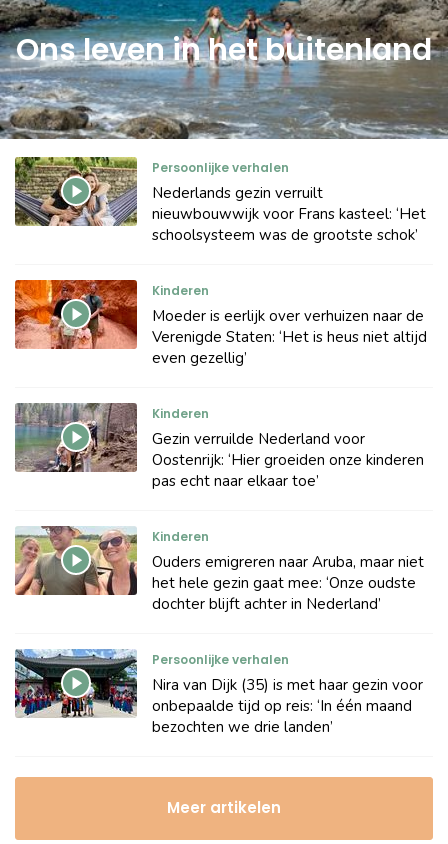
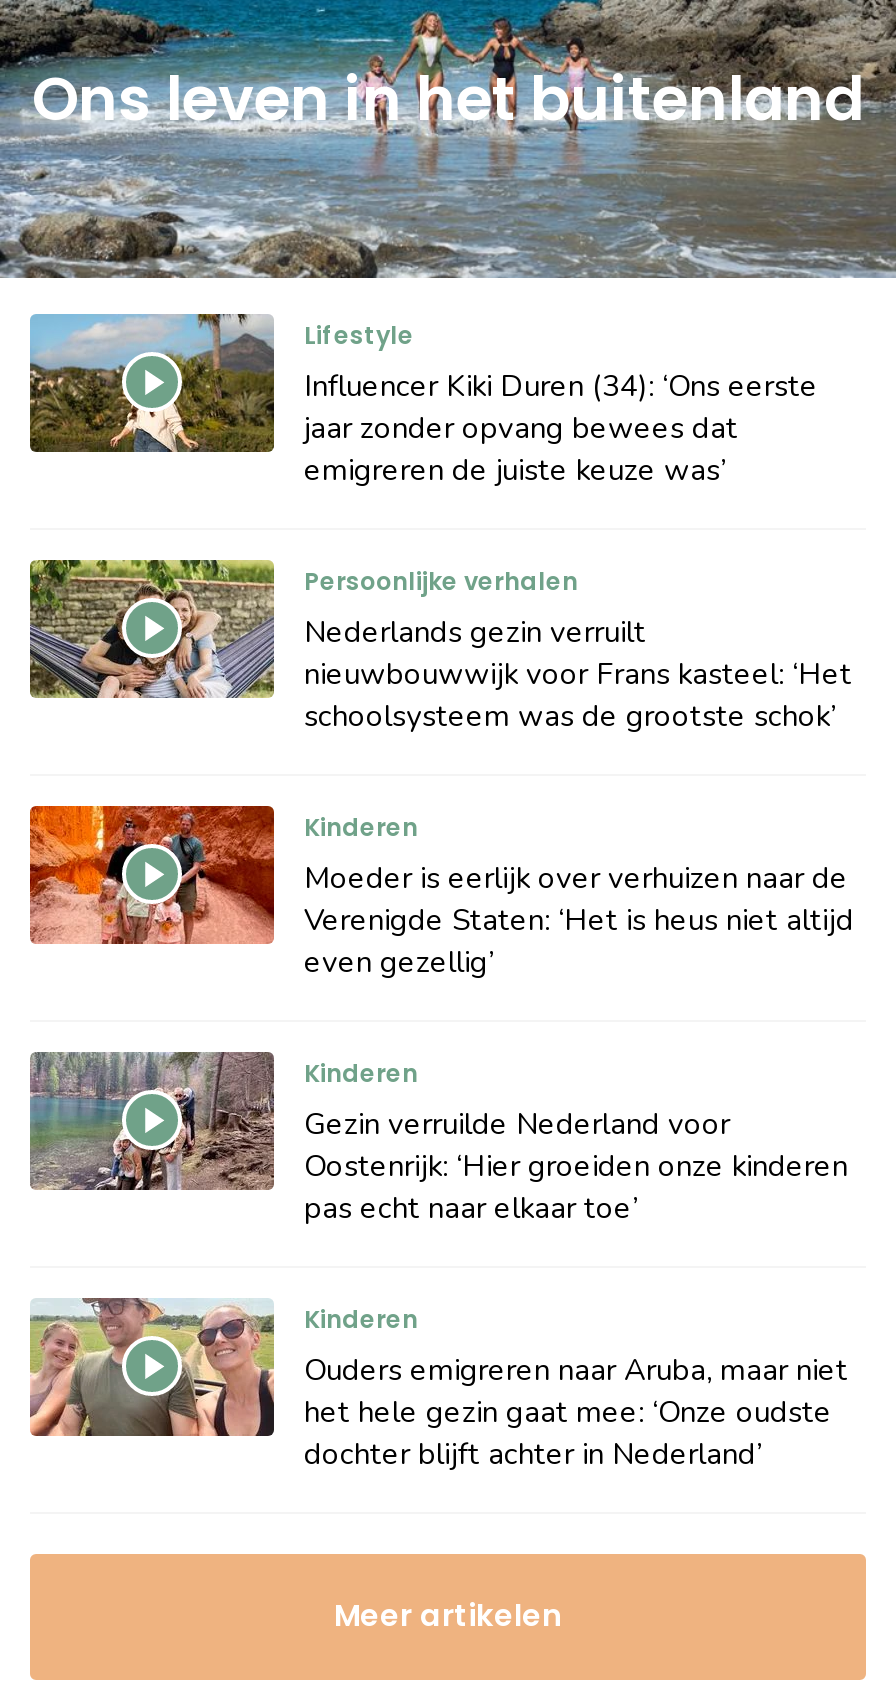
+ [image]
+ Lifestyle
+ Influencer Kiki Duren (34): ‘Ons eerste
+ jaar zonder opvang bewees dat
+ emigreren de juiste keuze was’

moved down: [image] | Persoonlijke verhalen | Nederlands gezin verruilt | ... | het hele gezin gaat mee: ‘Onze oudste | dochter blijft achter in Nederland’

- [image]
- Persoonlijke verhalen
- Nira van Dijk (35) is met haar gezin voor
- onbepaalde tijd op reis: ‘In één maand
- bezochten we drie landen’
